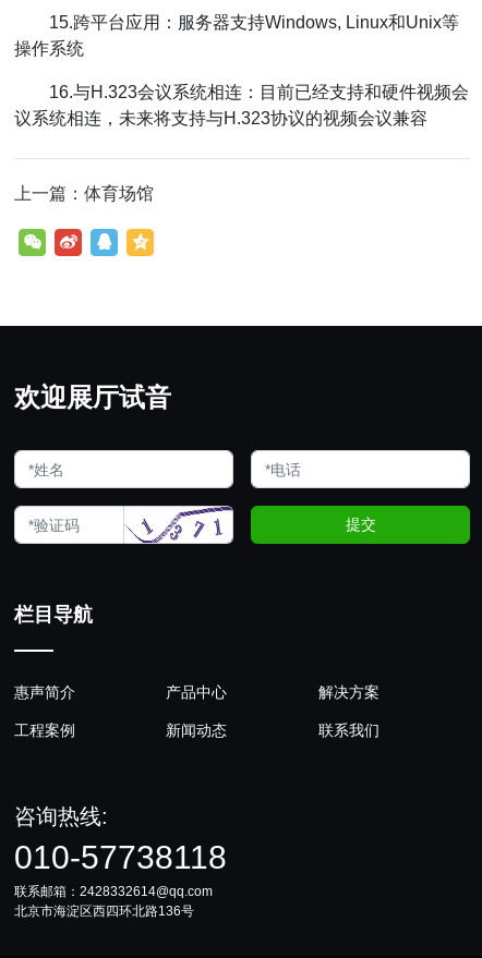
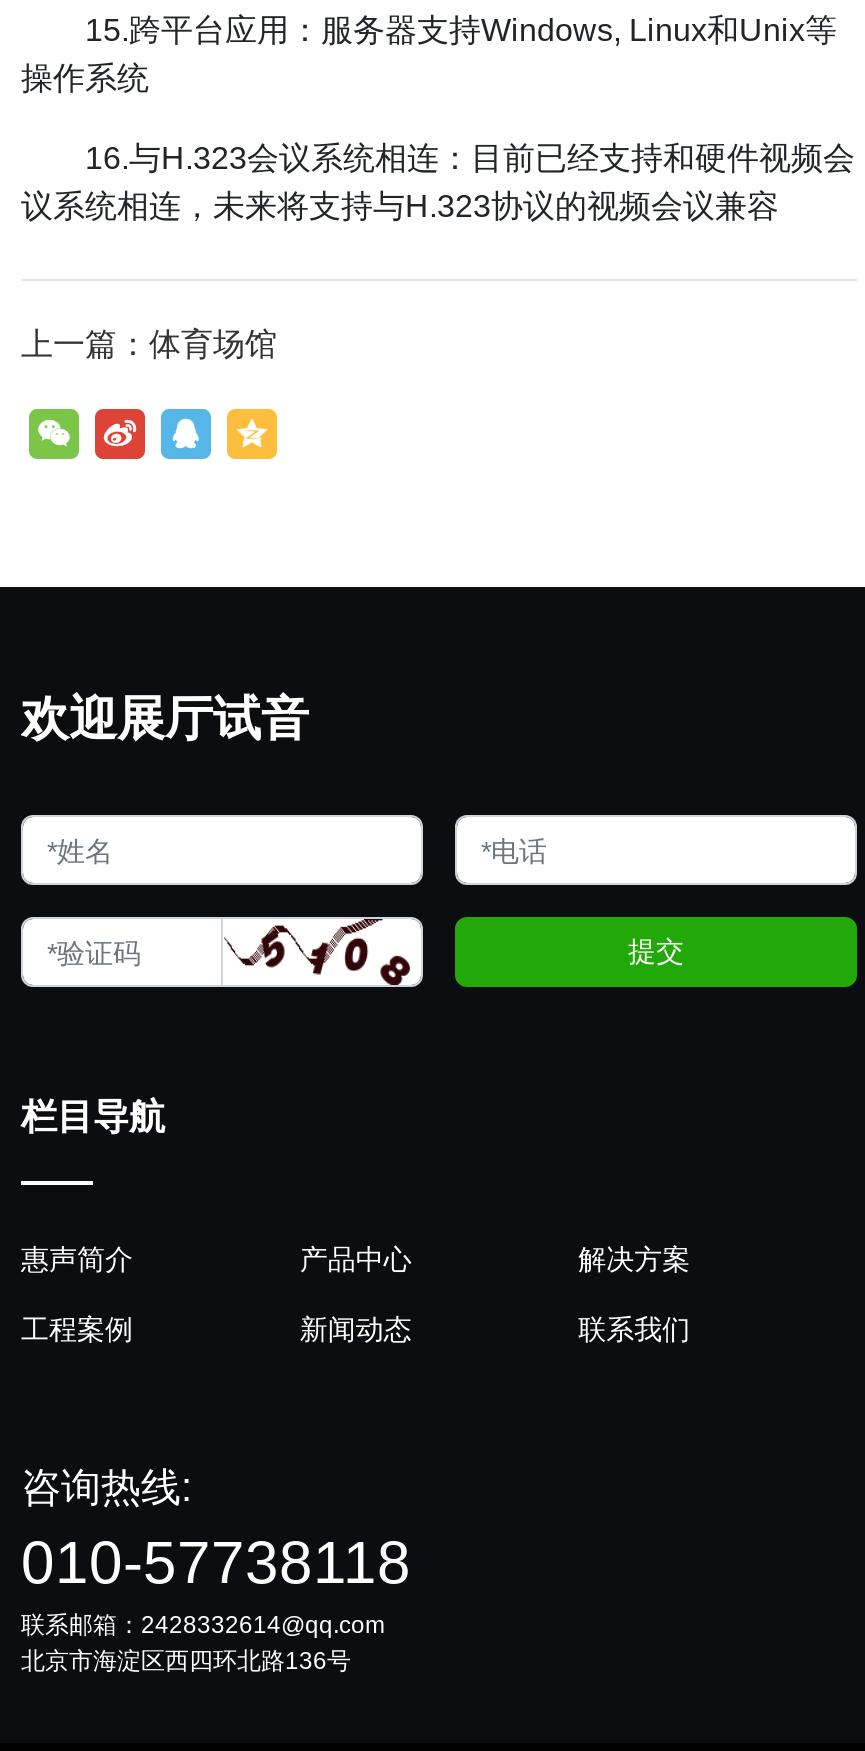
- [image]
+ [image]
